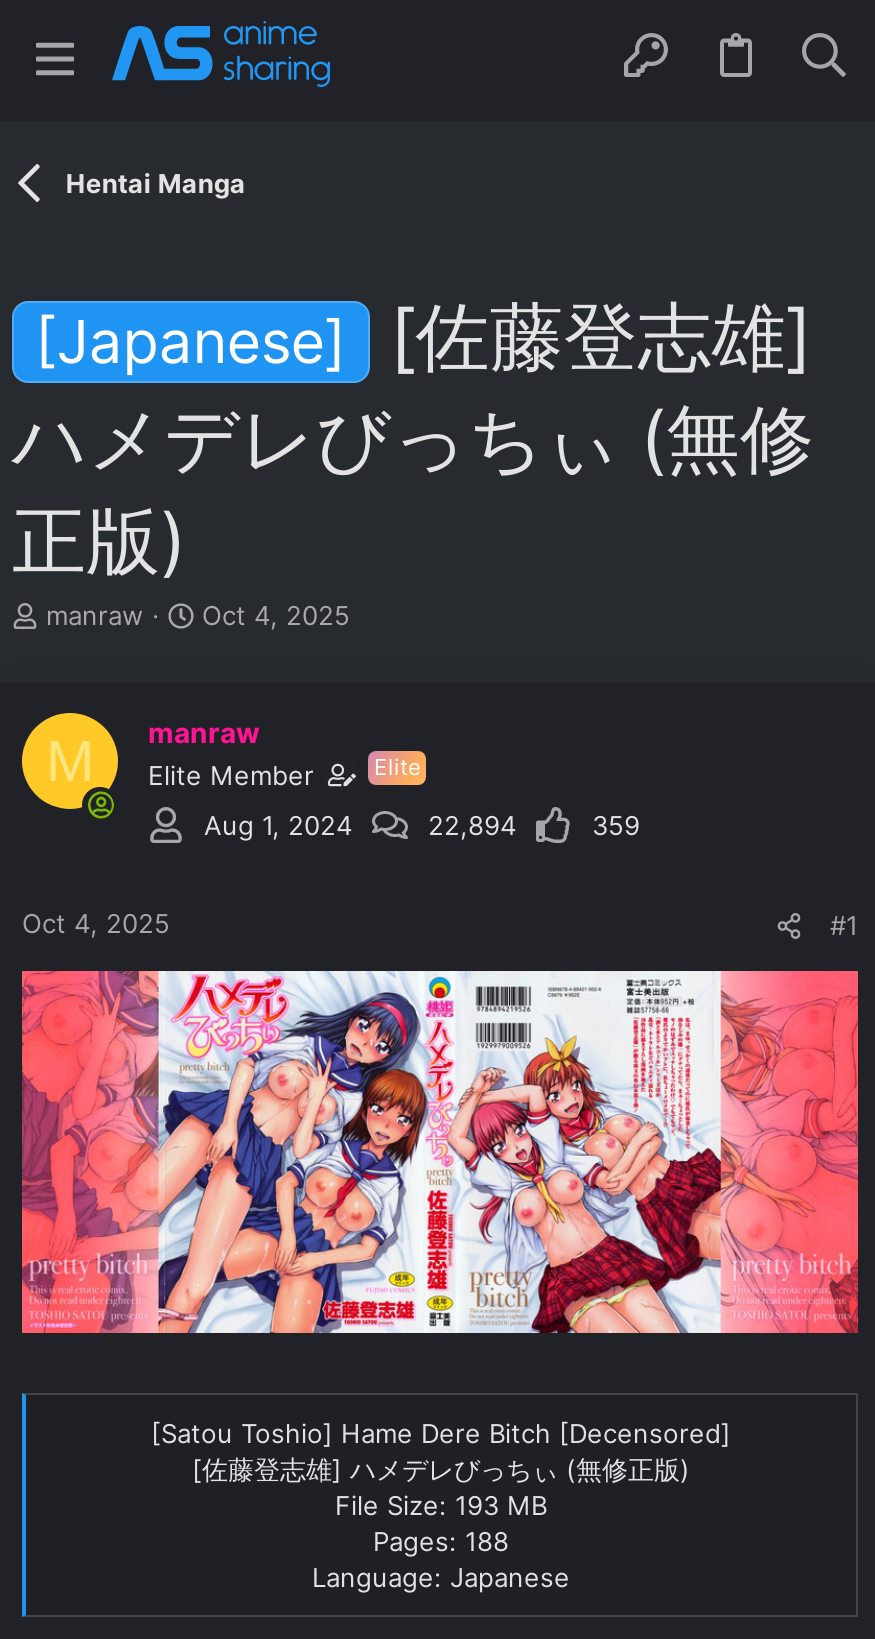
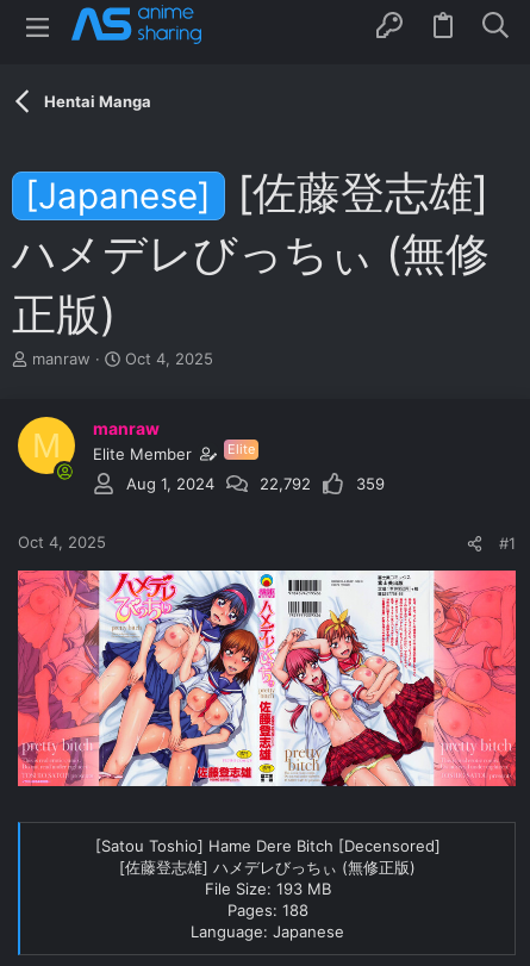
- 22,894
+ 22,792
